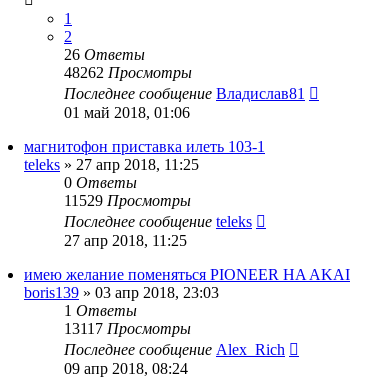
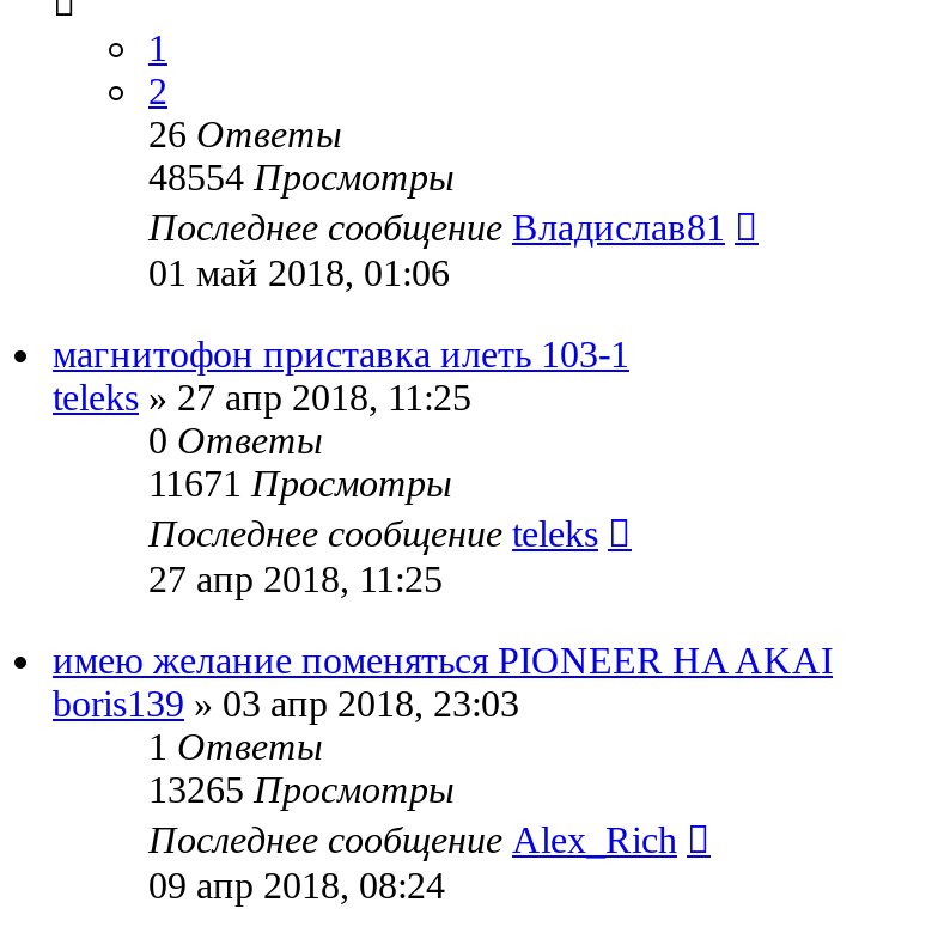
- 48262 Просмотры
+ 48554 Просмотры

- 11529 Просмотры
+ 11671 Просмотры

- 13117 Просмотры
+ 13265 Просмотры
